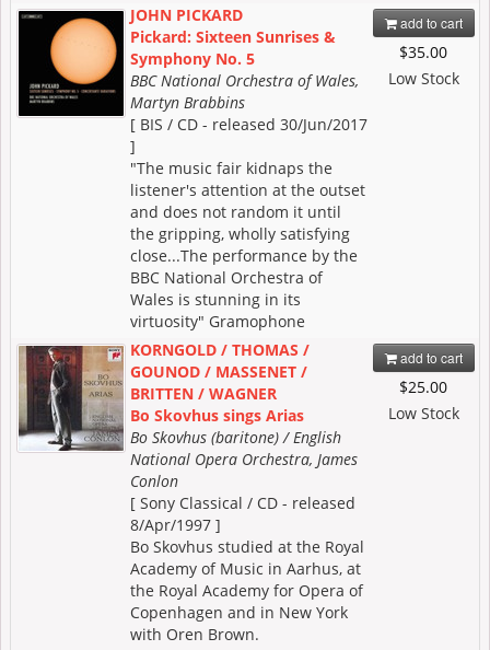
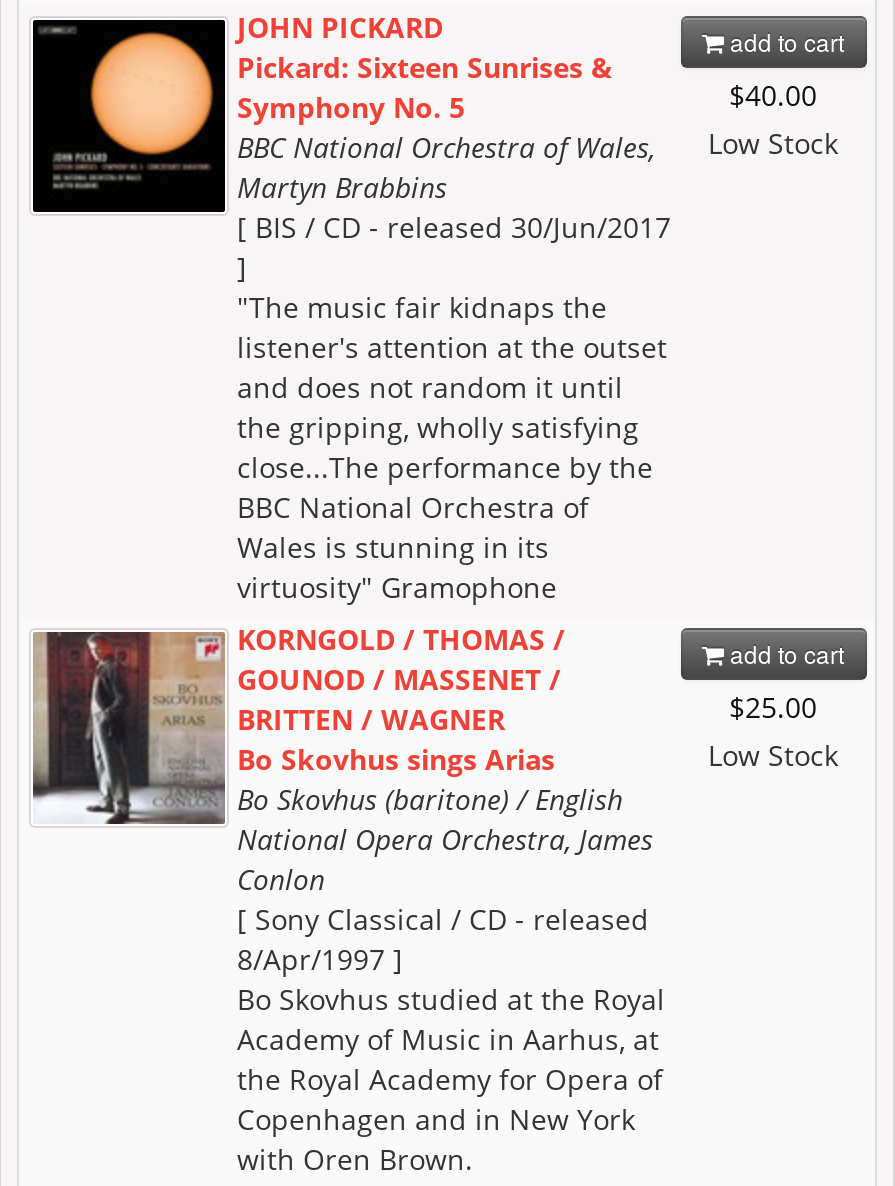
- $35.00
+ $40.00
